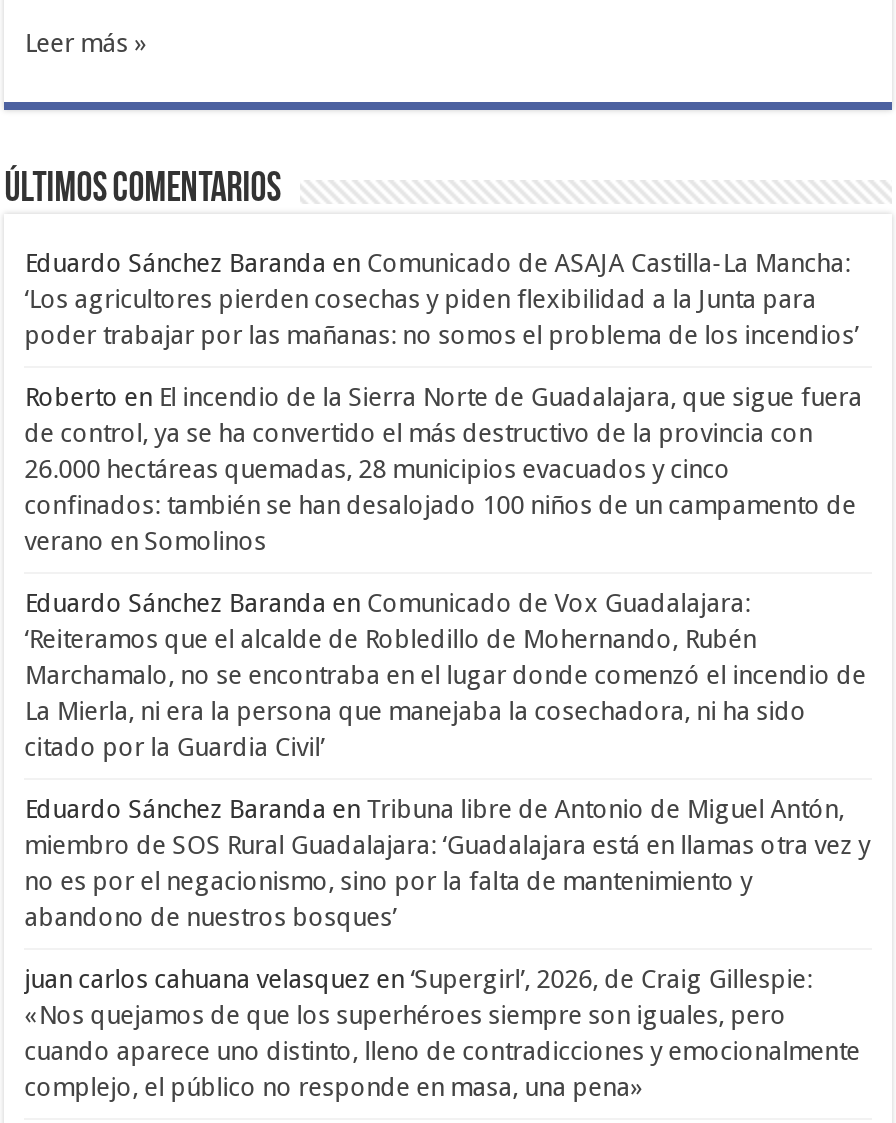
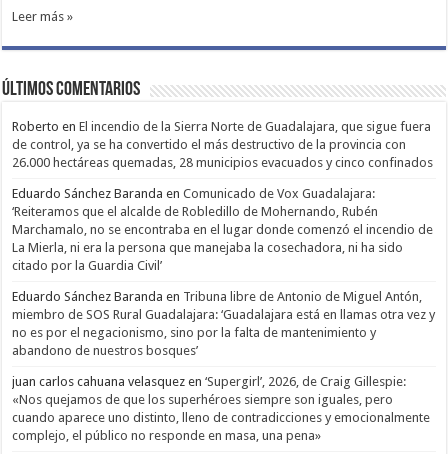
- Eduardo Sánchez Baranda en Comunicado de ASAJA Castilla-La Mancha:
- ‘Los agricultores pierden cosechas y piden flexibilidad a la Junta para
- poder trabajar por las mañanas: no somos el problema de los incendios’

- 26.000 hectáreas quemadas, 28 municipios evacuados y cinco
- confinados: también se han desalojado 100 niños de un campamento de
- verano en Somolinos
+ 26.000 hectáreas quemadas, 28 municipios evacuados y cinco confinados
